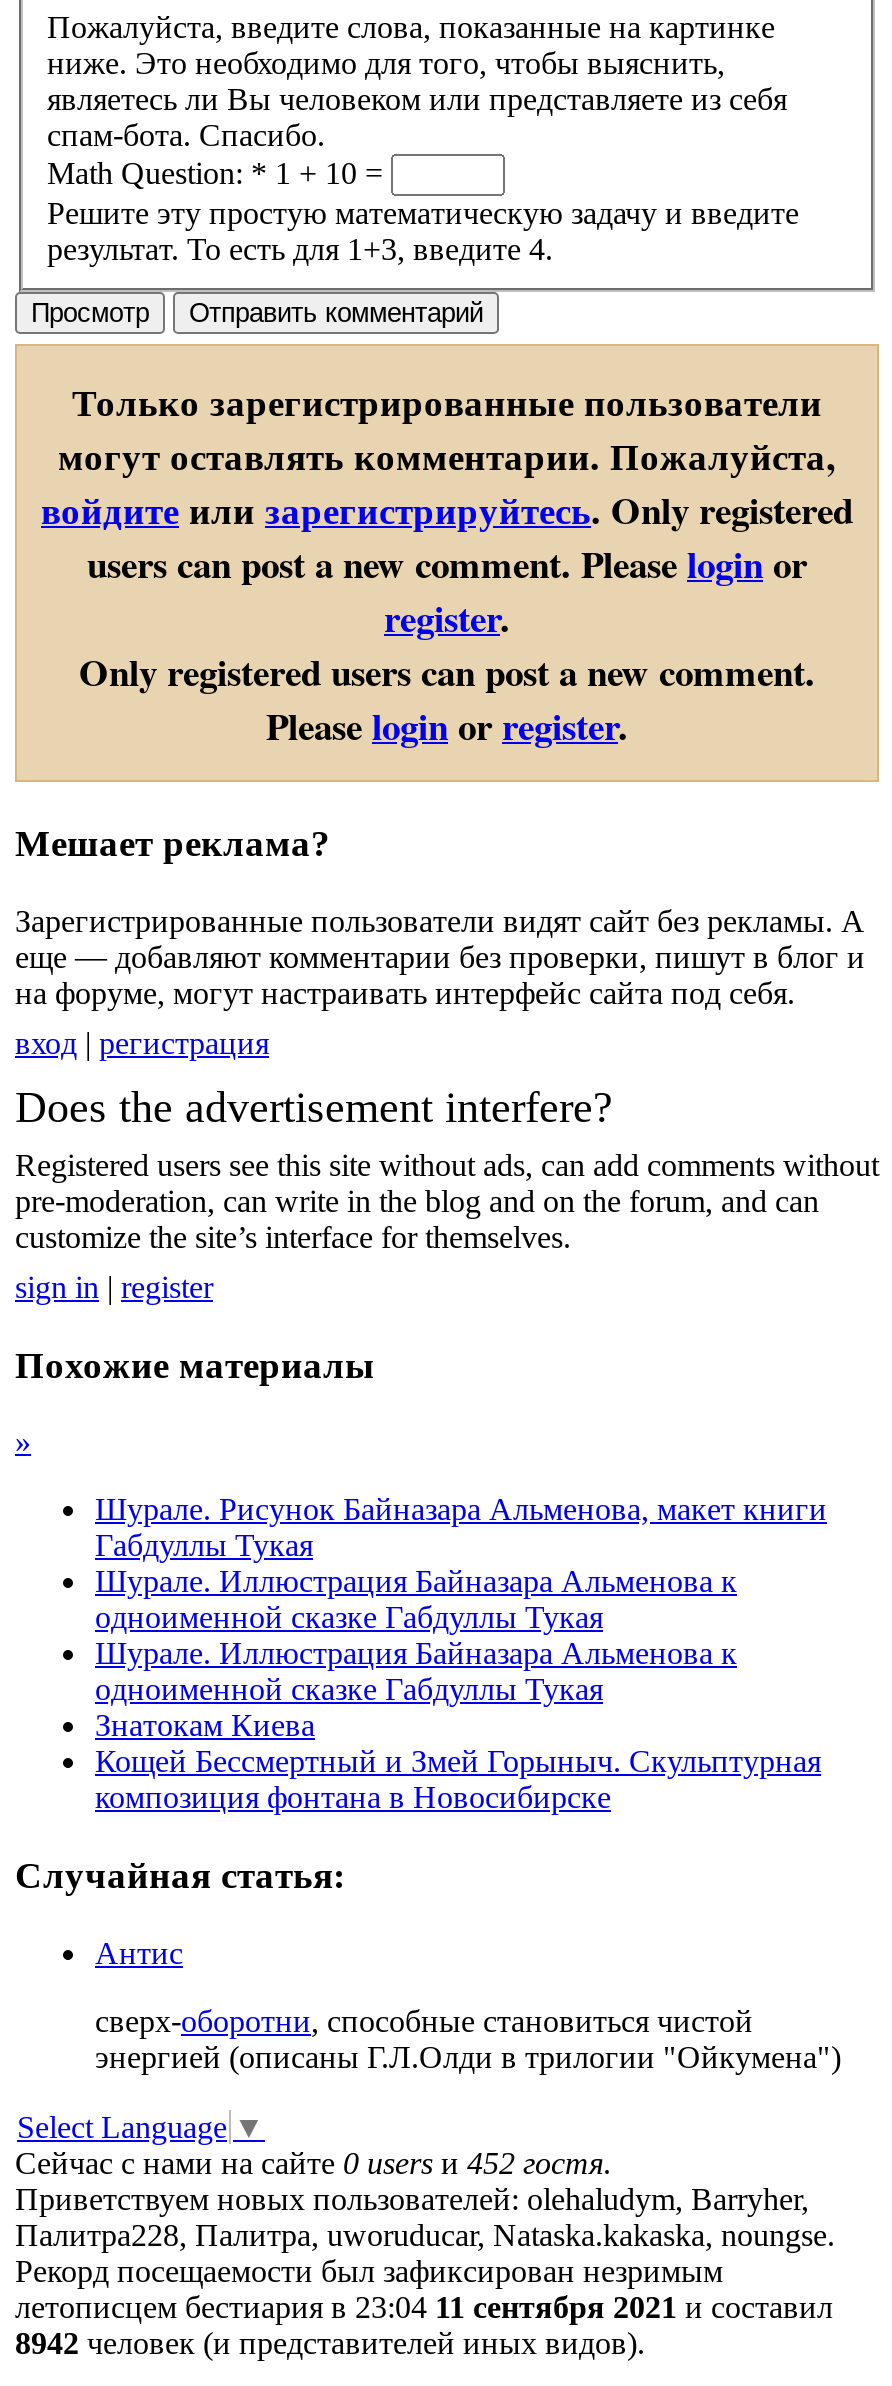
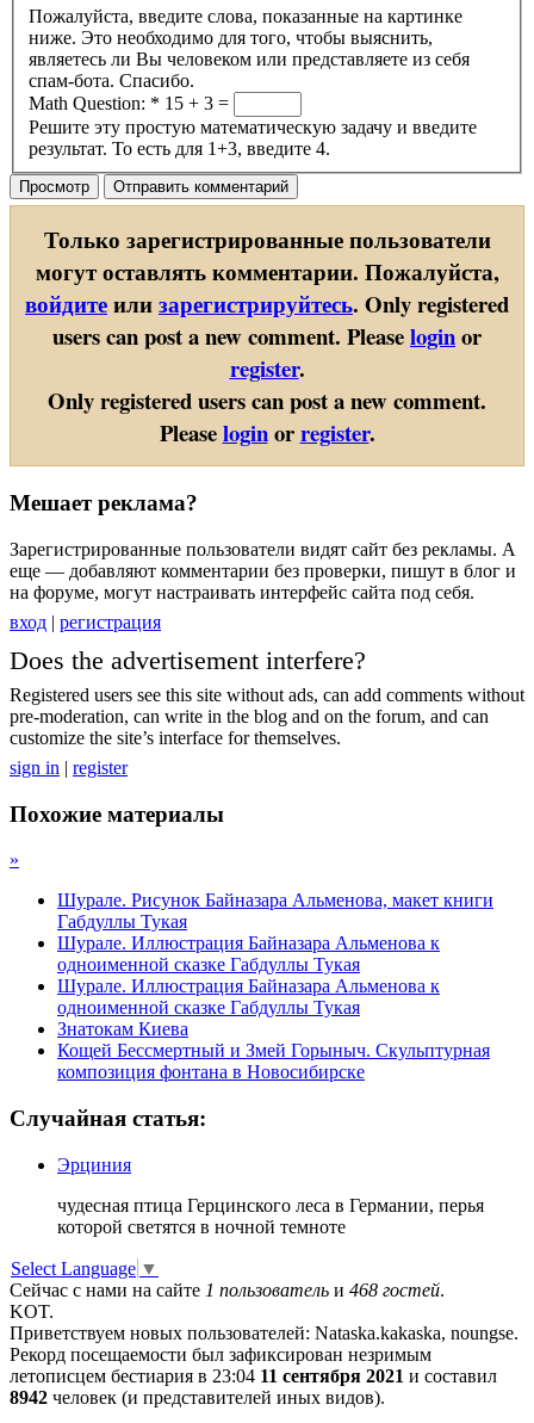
- Math Question: * 1 + 10 =
+ Math Question: * 15 + 3 =

- Антис
+ Эрциния

- сверх-оборотни, способные становиться чистой
- энергией (описаны Г.Л.Олди в трилогии "Ойкумена")
+ чудесная птица Герцинского леса в Германии, перья
+ которой светятся в ночной темноте

- Сейчас с нами на сайте 0 users и 452 гостя.
- Приветствуем новых пользователей: olehaludym, Barryher,
- Палитра228, Палитра, uworuducar, Nataska.kakaska, noungse.
+ Сейчас с нами на сайте 1 пользователь и 468 гостей.
+ KOT.
+ Приветствуем новых пользователей: Nataska.kakaska, noungse.
